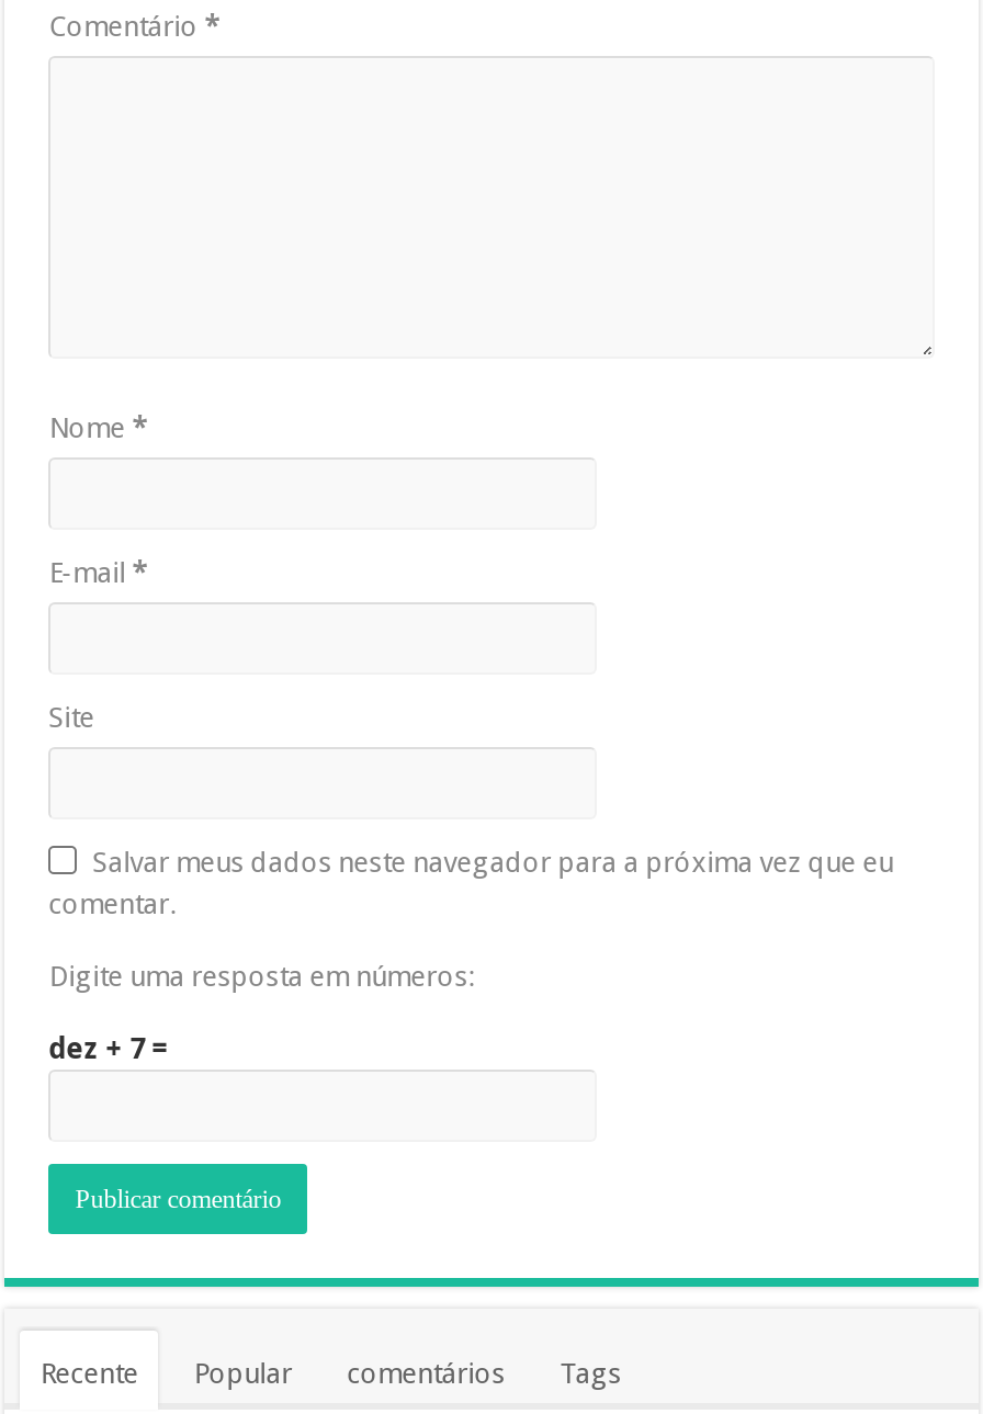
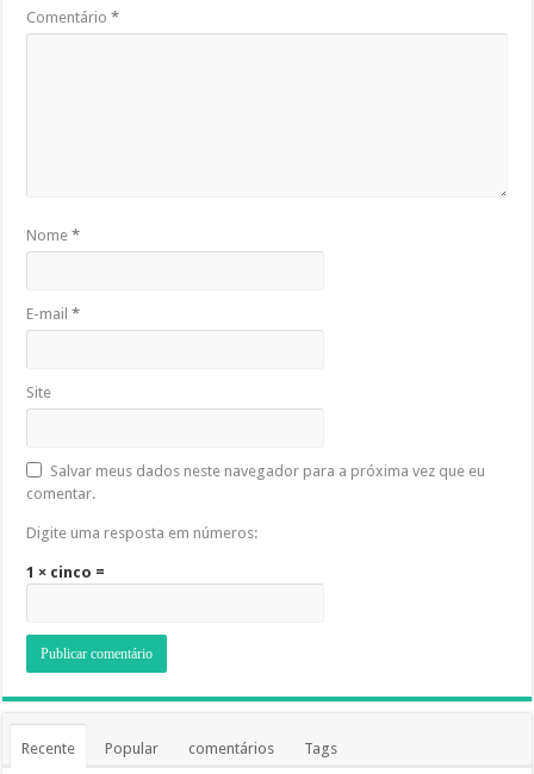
- dez + 7 =
+ 1 × cinco =
